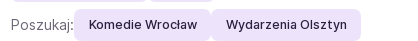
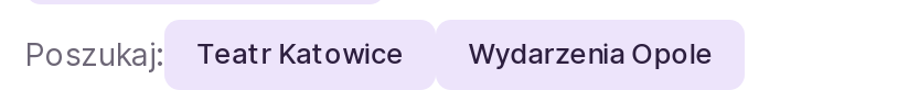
- Komedie Wrocław
- Wydarzenia Olsztyn
+ Teatr Katowice
+ Wydarzenia Opole
